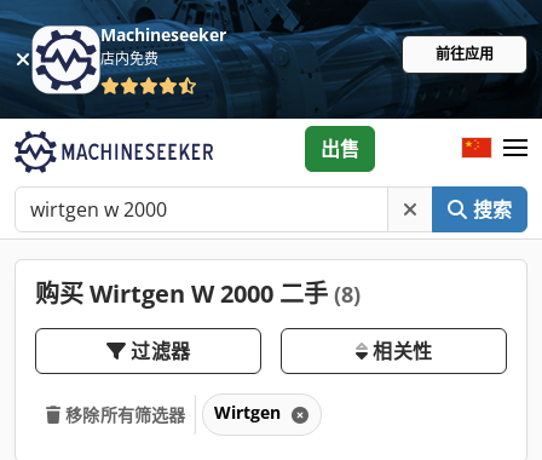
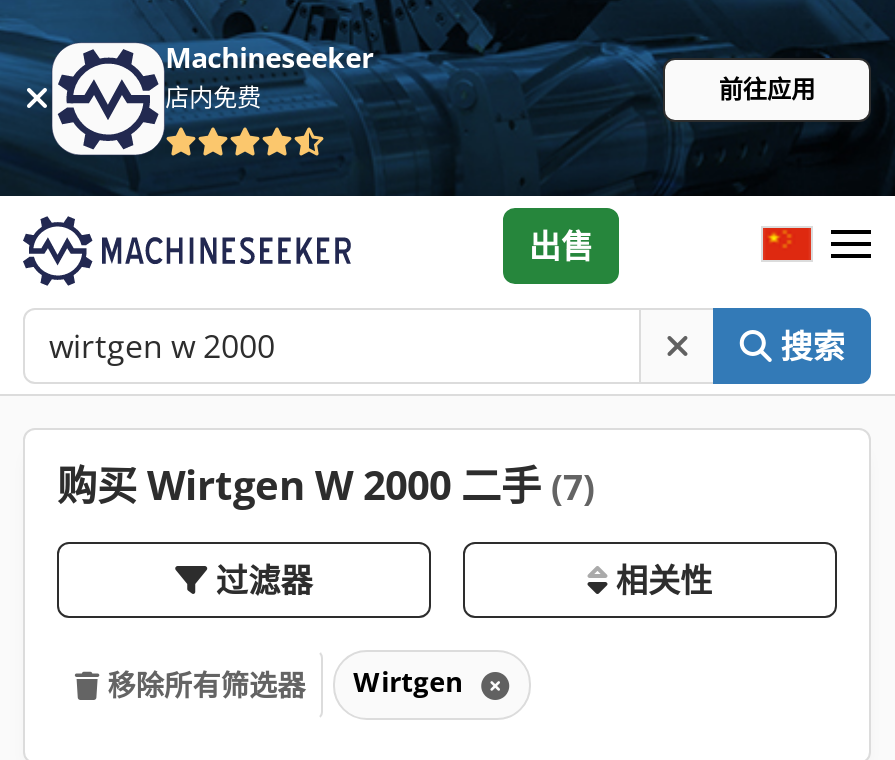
- 购买 Wirtgen W 2000 二手(8)
+ 购买 Wirtgen W 2000 二手(7)
